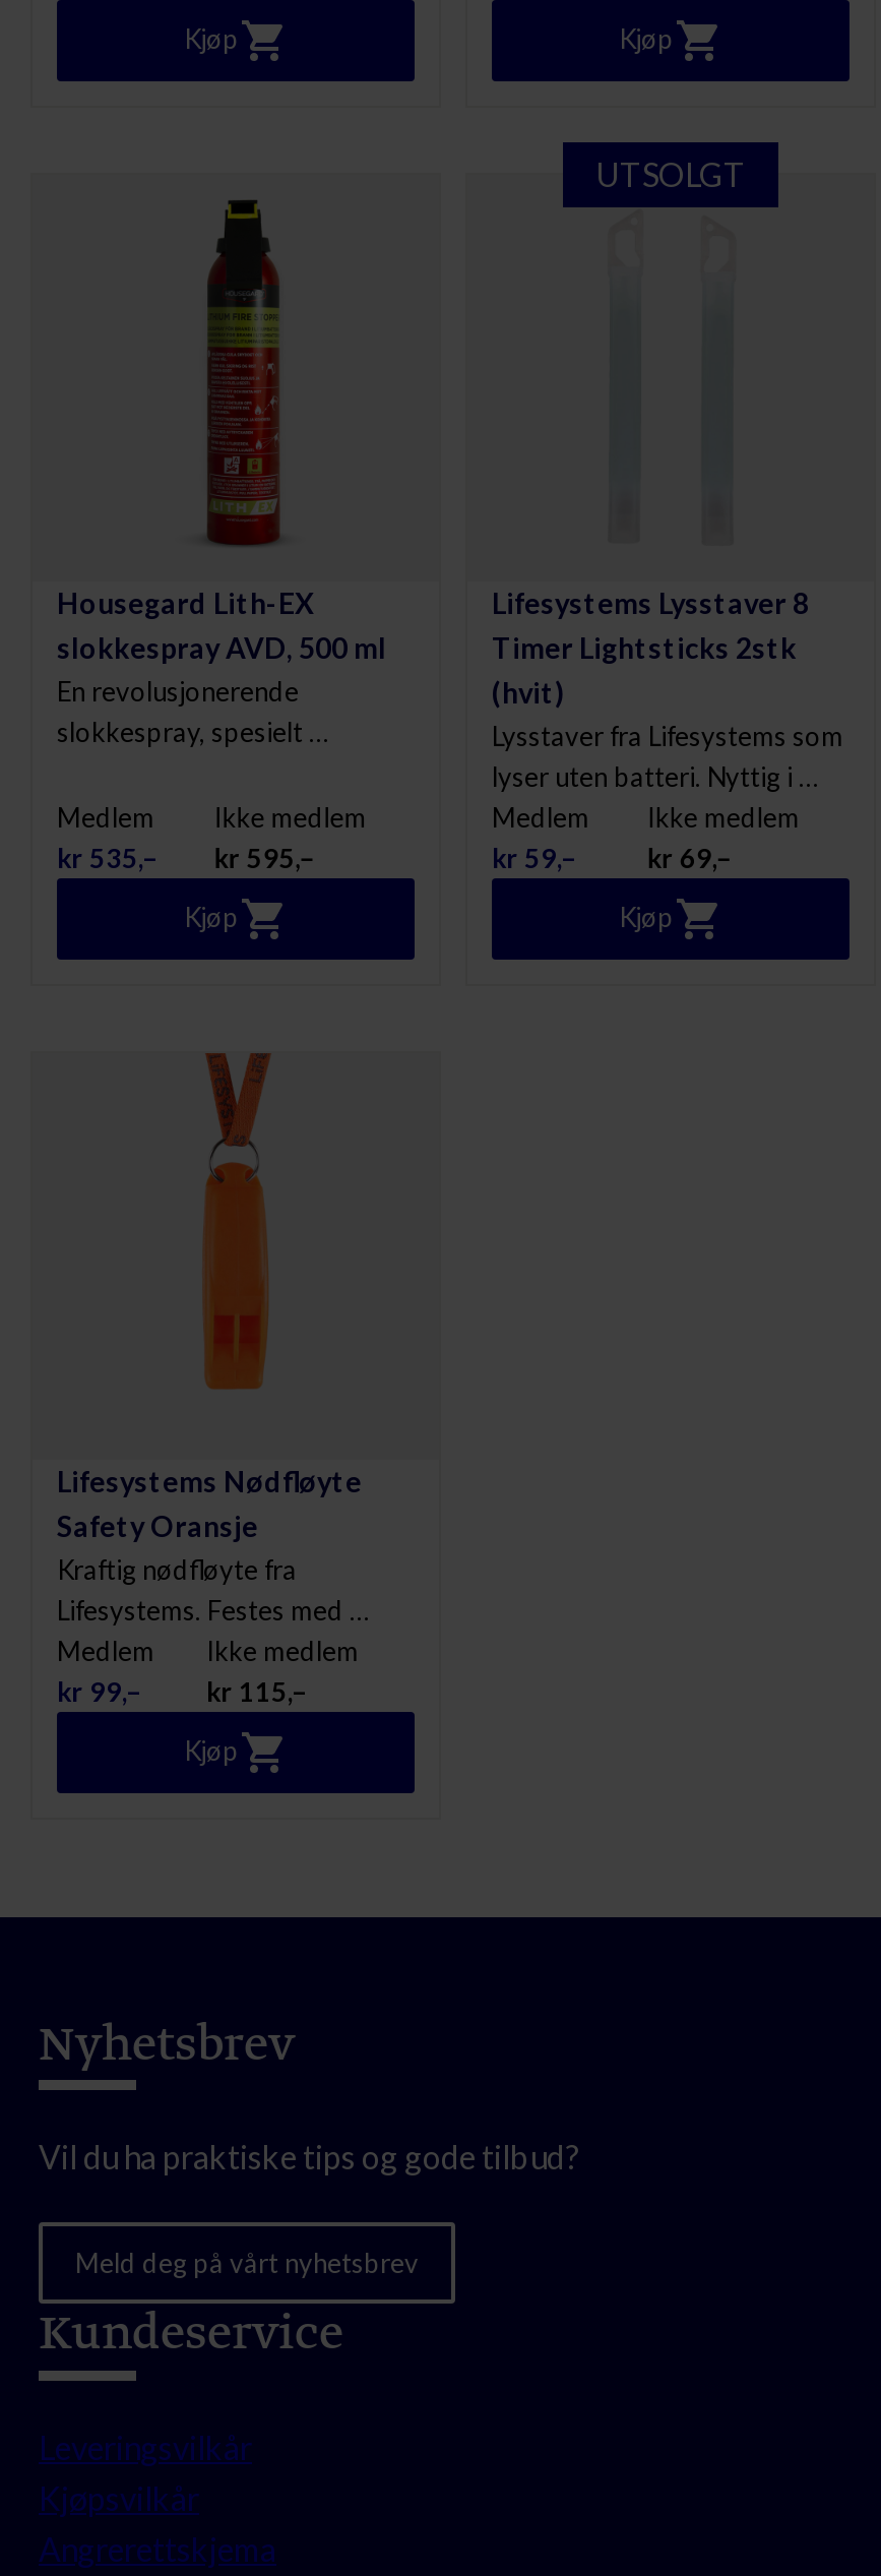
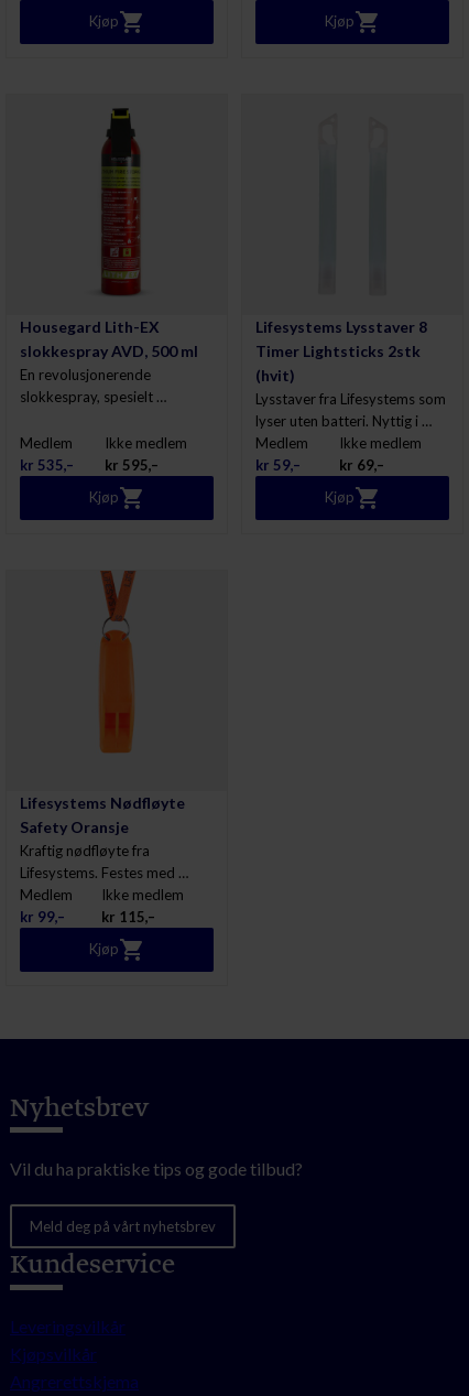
- UTSOLGT
